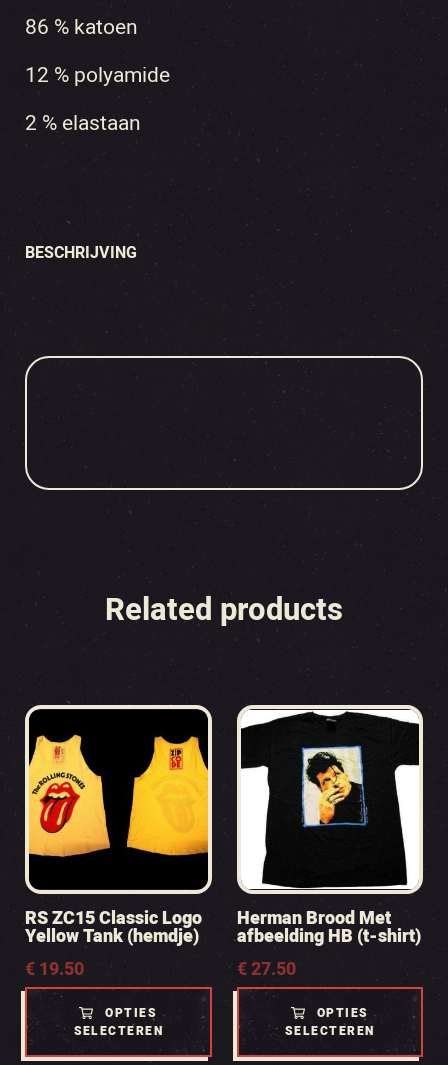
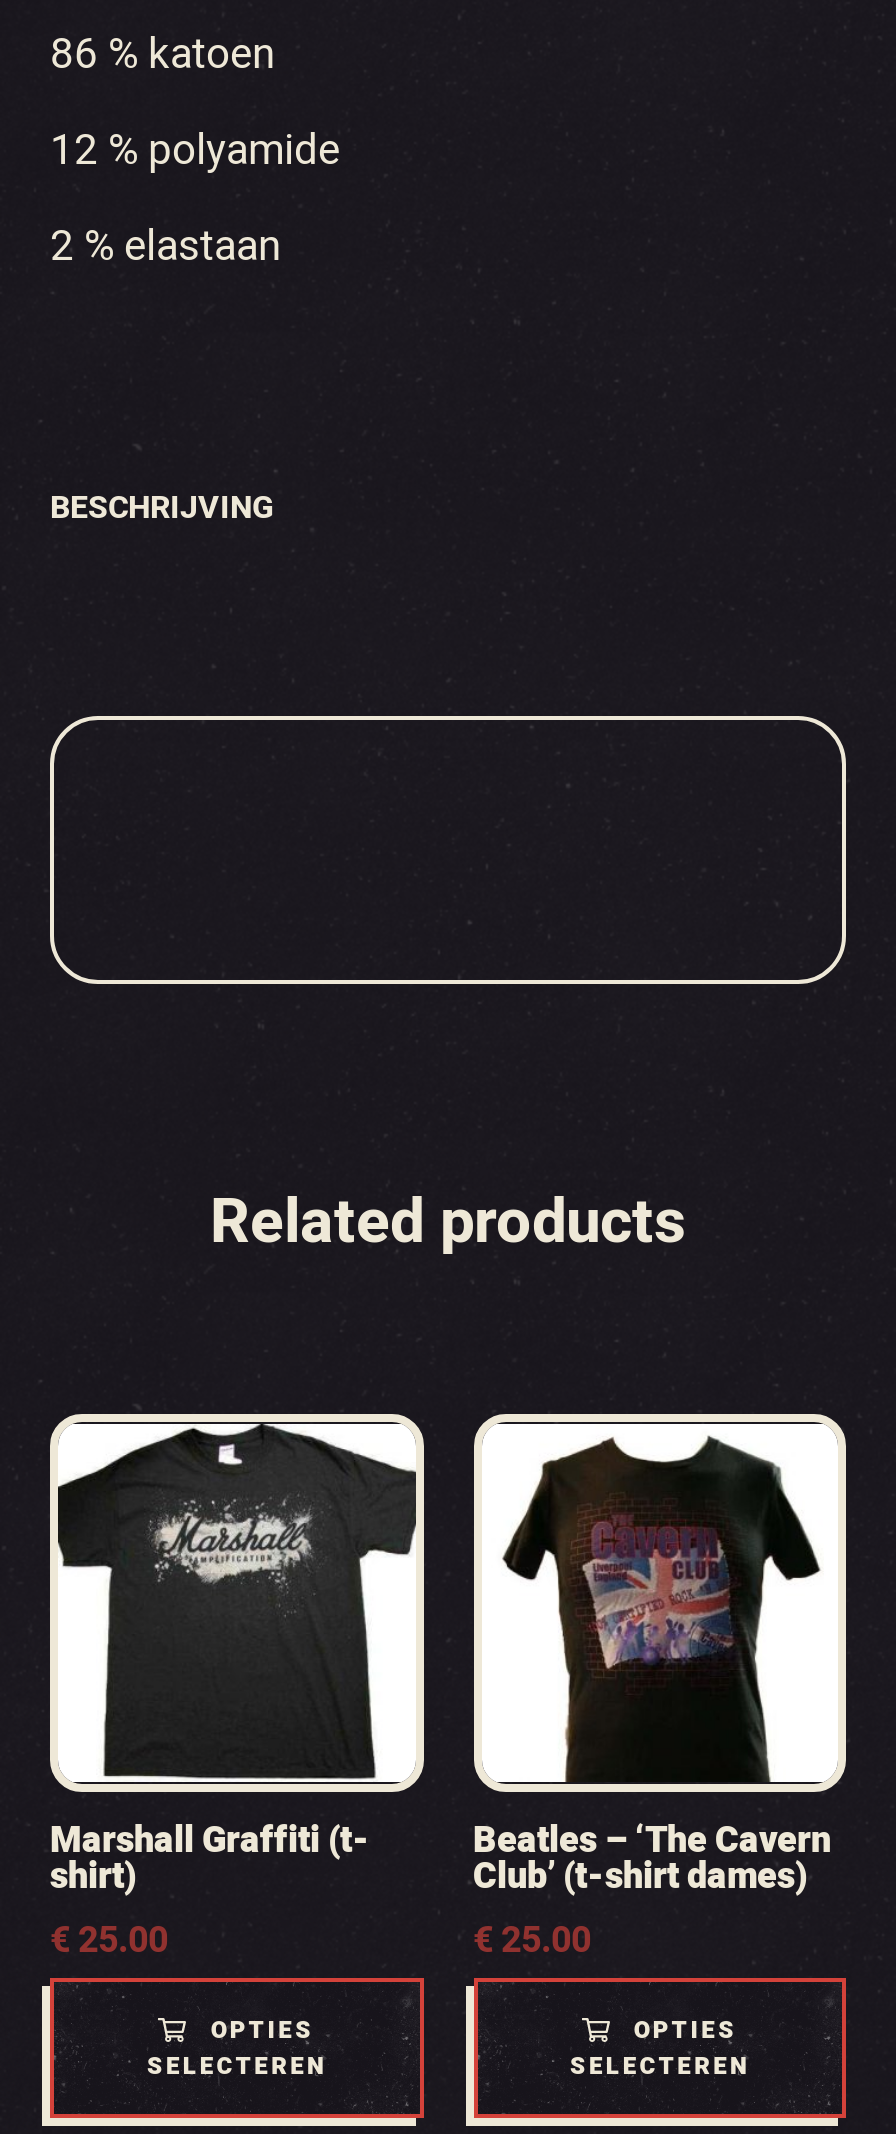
- [image]
- RS ZC15 Classic Logo
- Yellow Tank (hemdje)
- €19.50
+ [image]
+ Marshall Graffiti (t-
+ shirt)
+ €25.00

- [image]
- Herman Brood Met
- afbeelding HB (t-shirt)
- €27.50
+ [image]
+ Beatles – ‘The Cavern
+ Club’ (t-shirt dames)
+ €25.00
